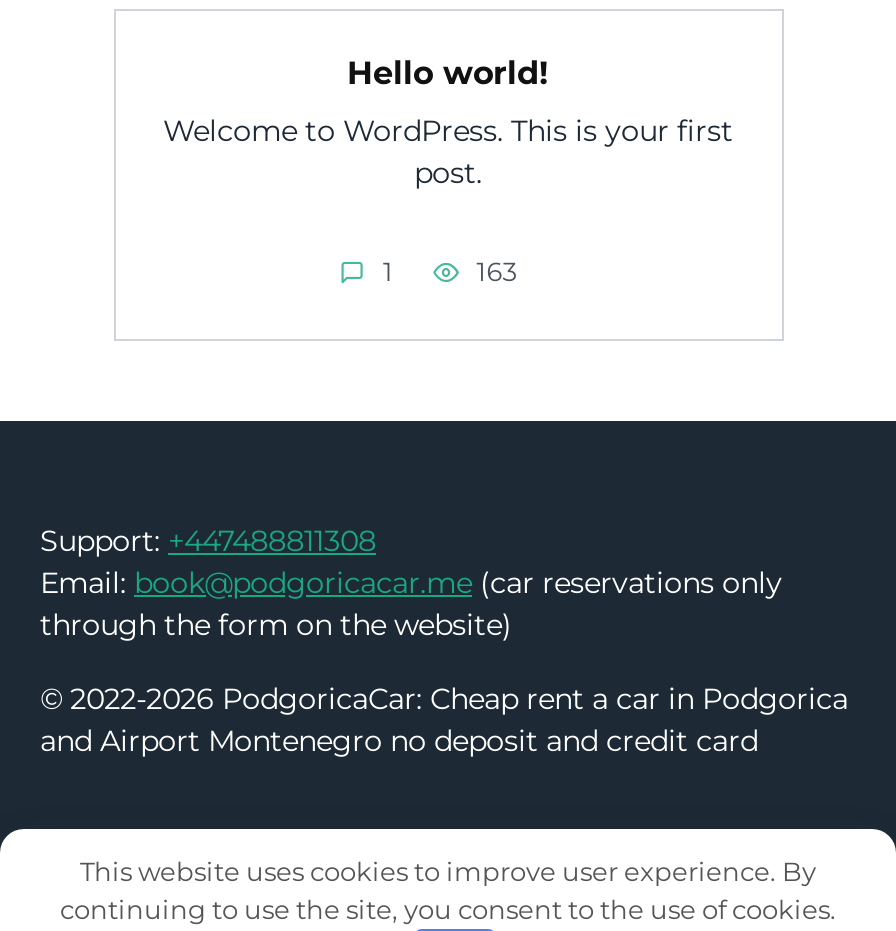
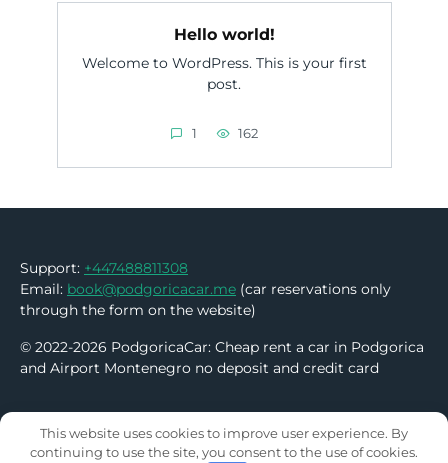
- 163
+ 162
